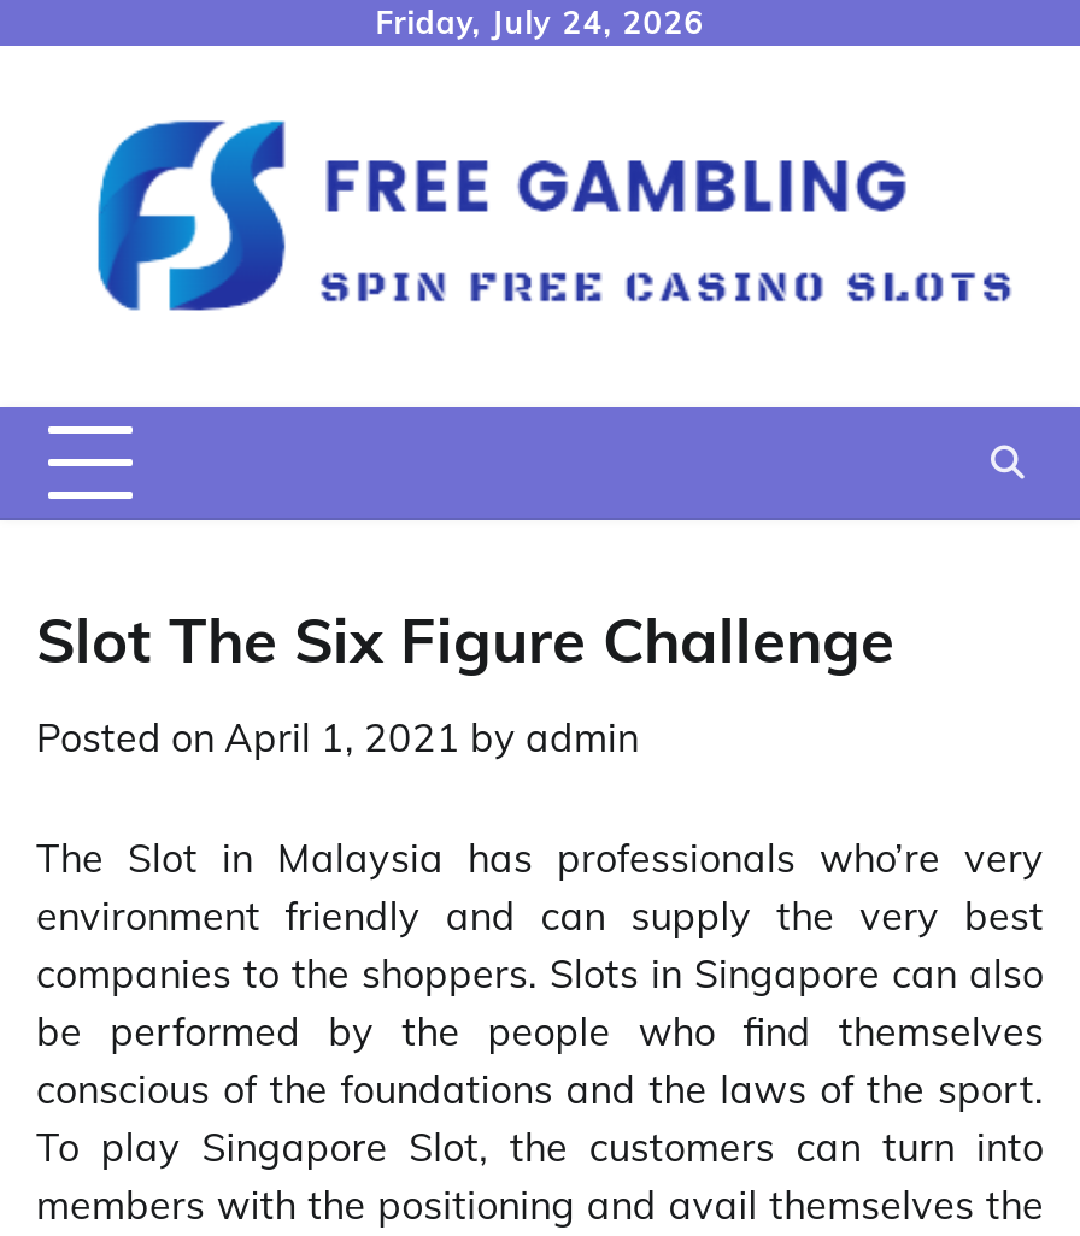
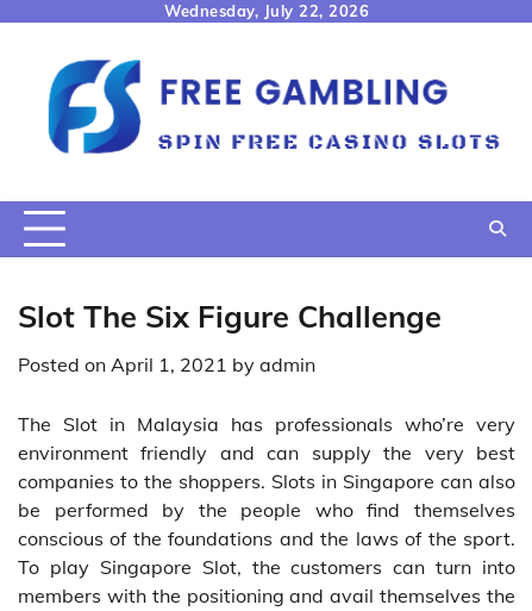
- Friday, July 24, 2026
+ Wednesday, July 22, 2026
